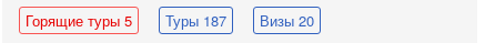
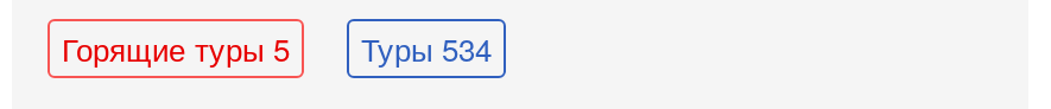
- Туры 187
- Визы 20
+ Туры 534
